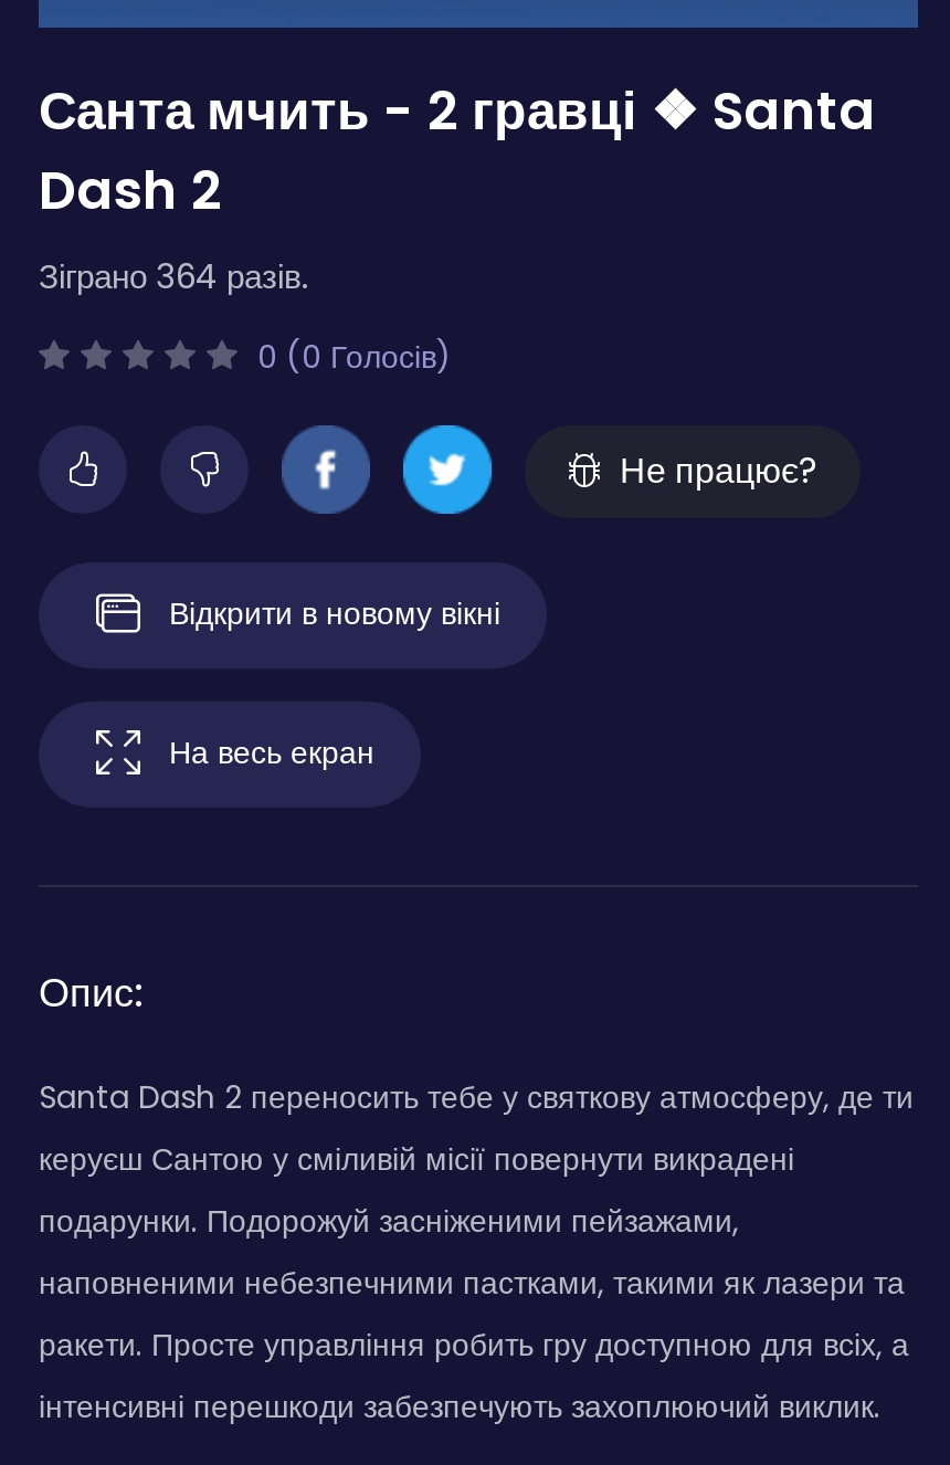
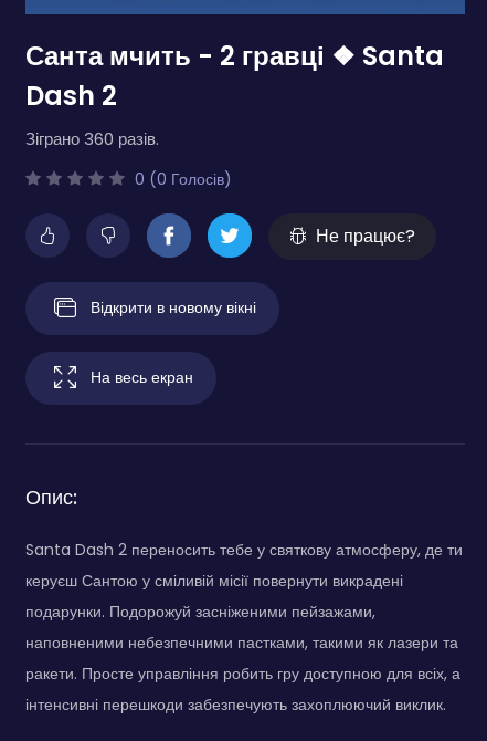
- Зіграно 364 разів.
+ Зіграно 360 разів.
